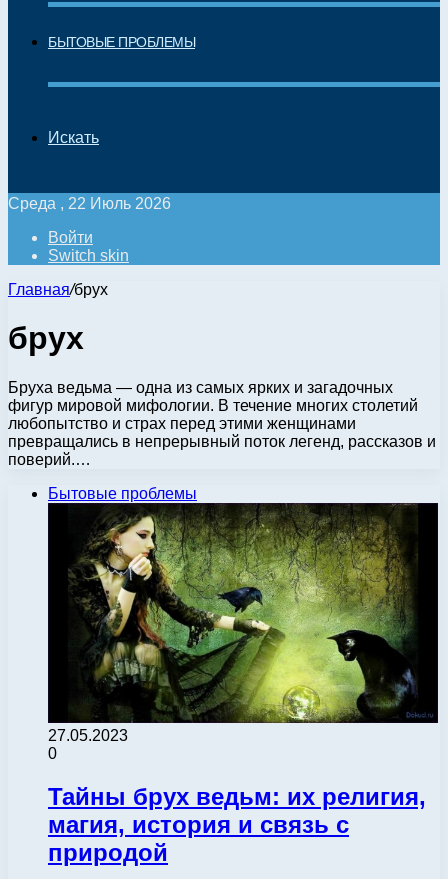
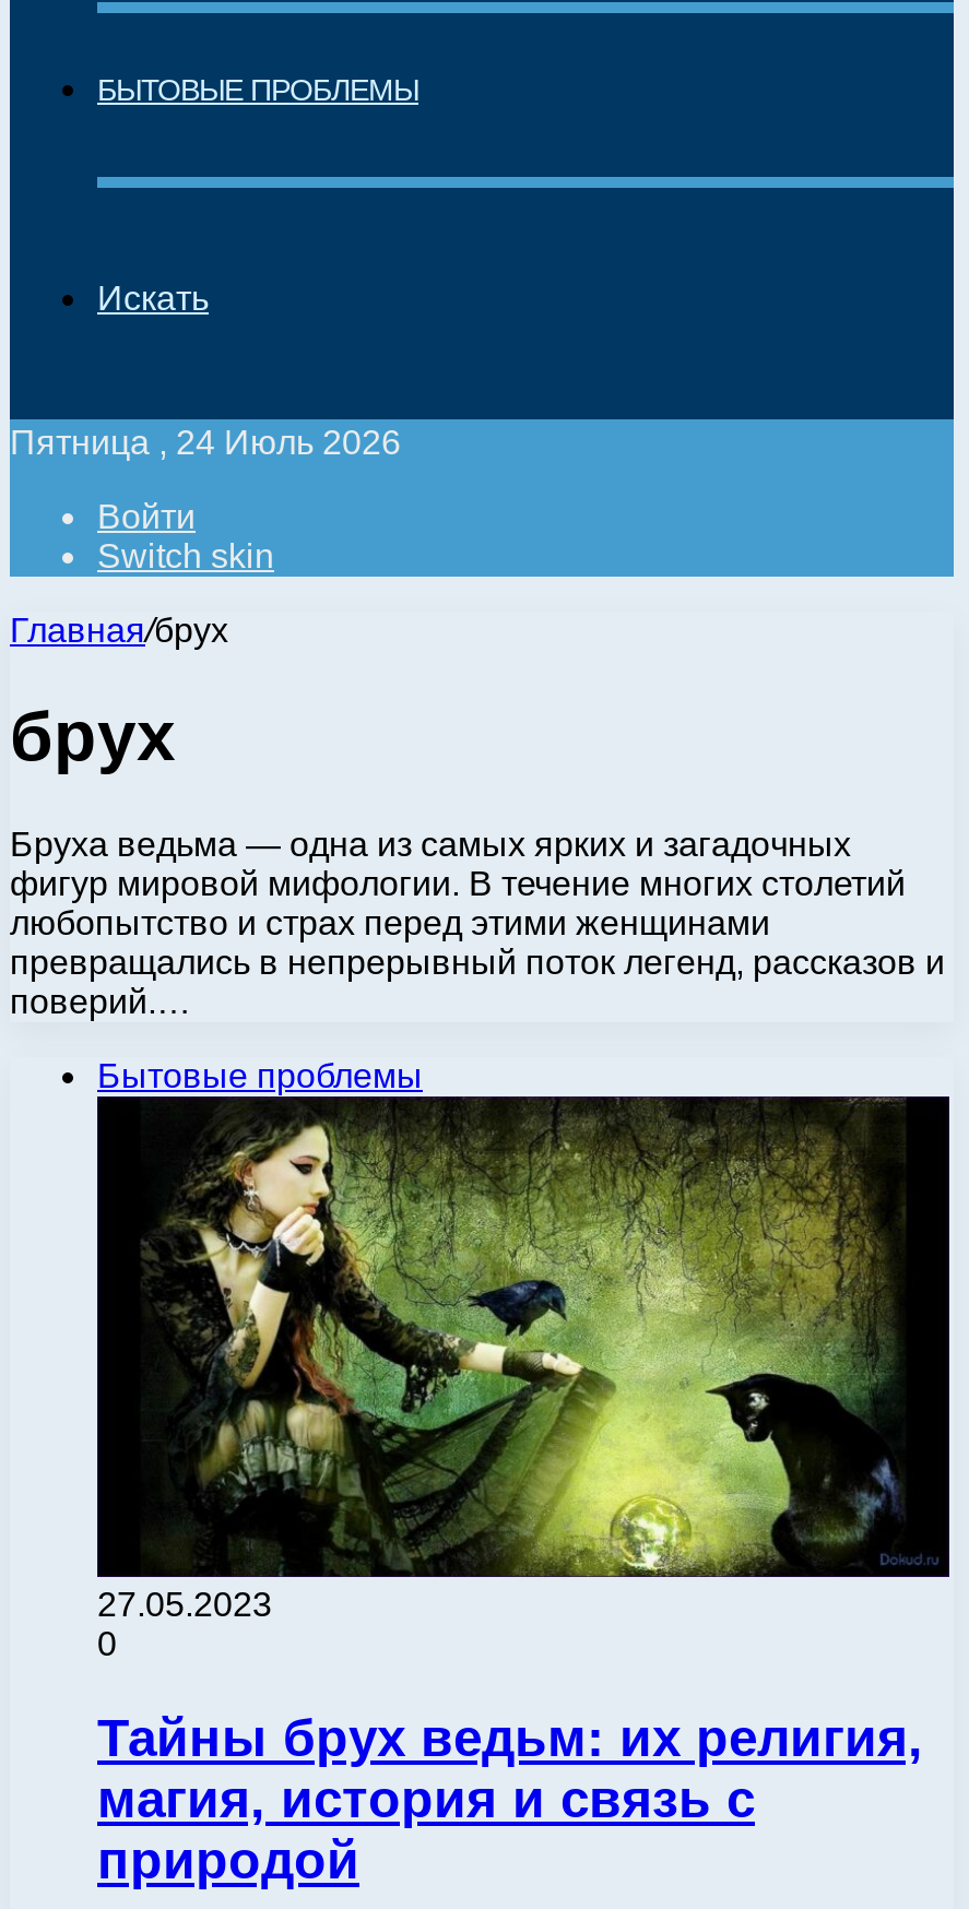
- Среда , 22 Июль 2026
+ Пятница , 24 Июль 2026
